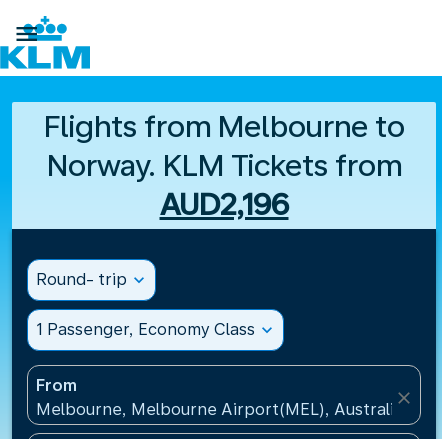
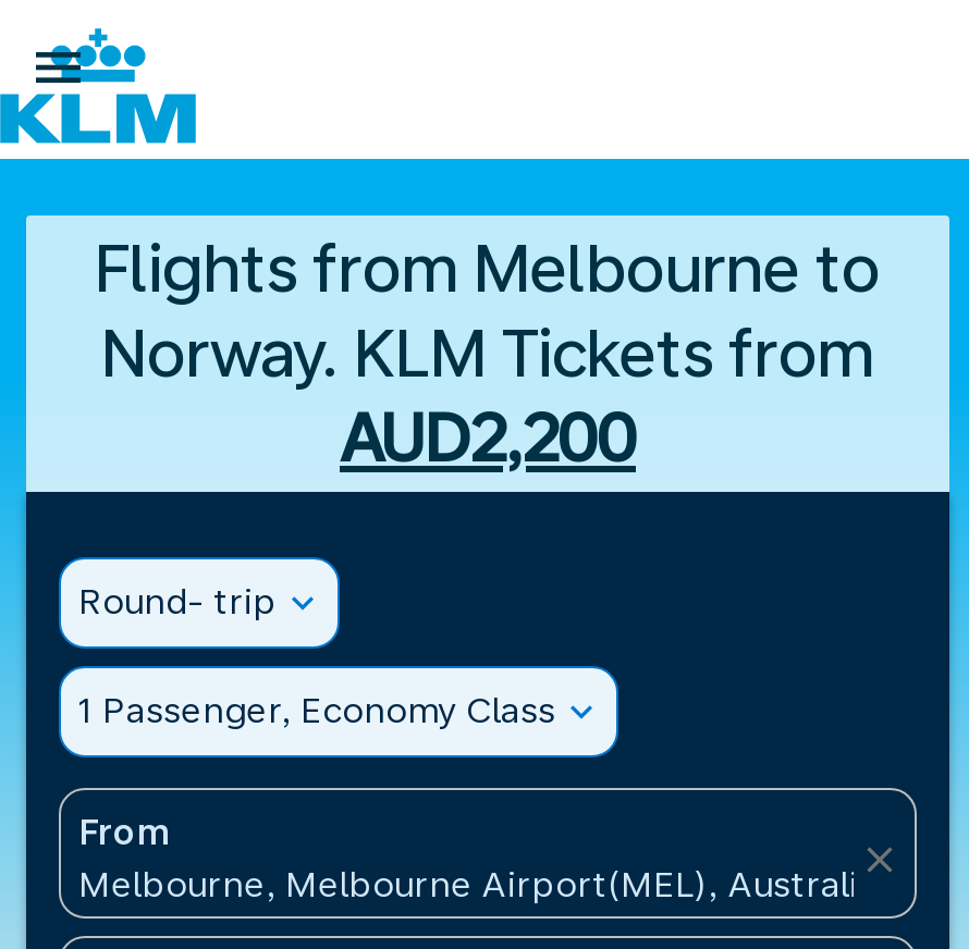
- AUD2,196
+ AUD2,200
